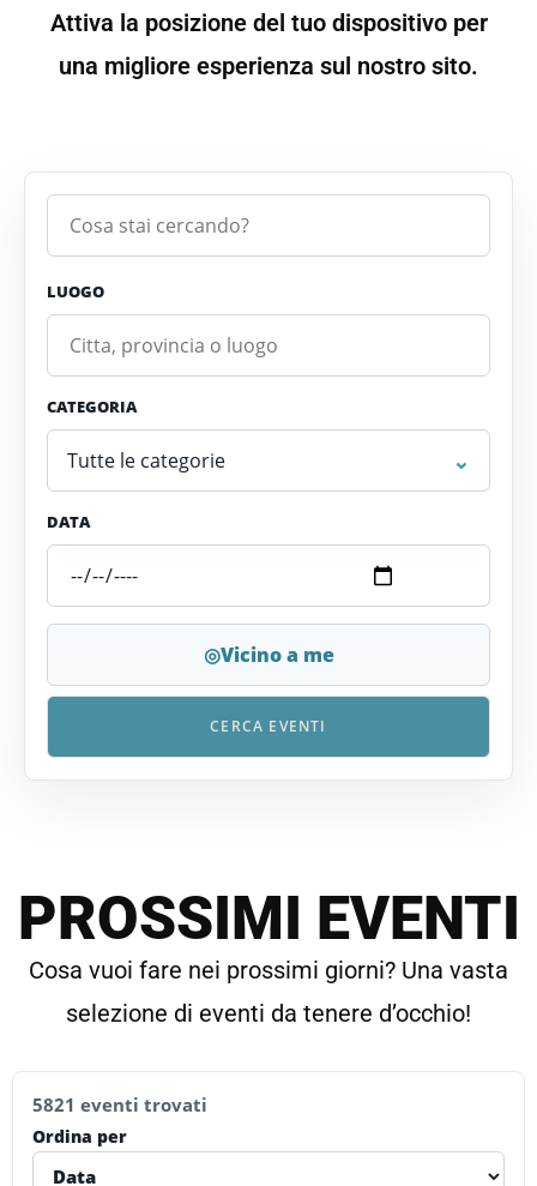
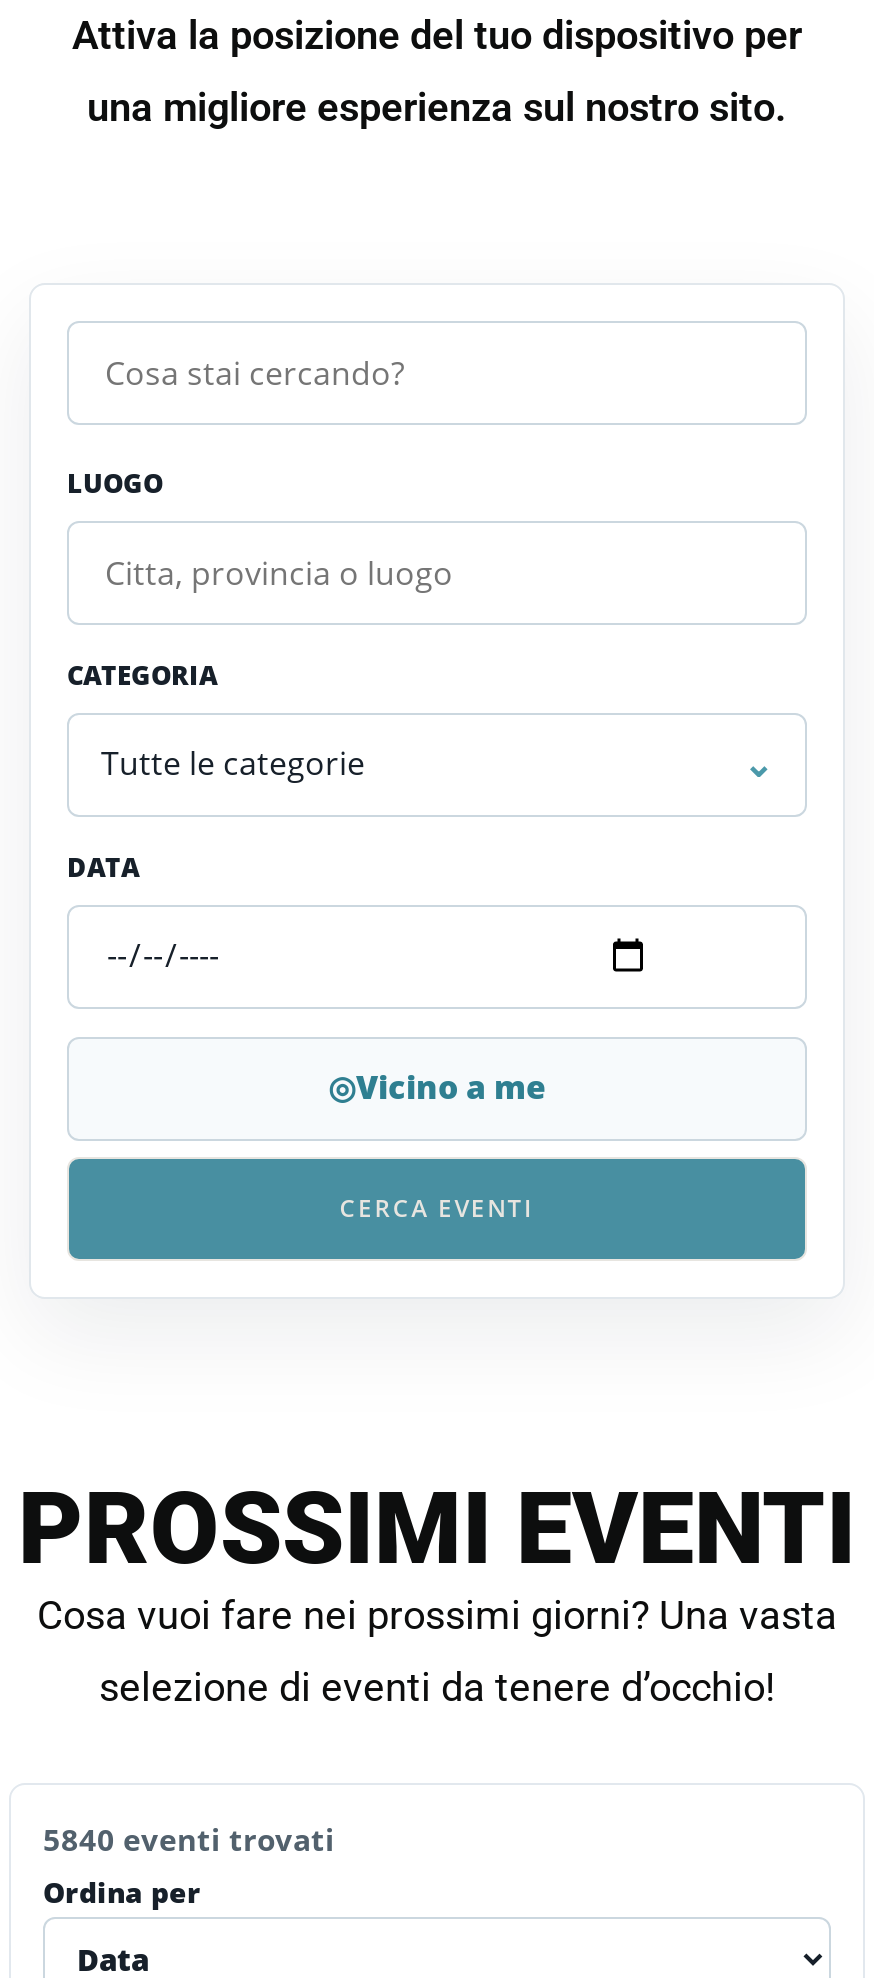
- 5821 eventi trovati
+ 5840 eventi trovati
